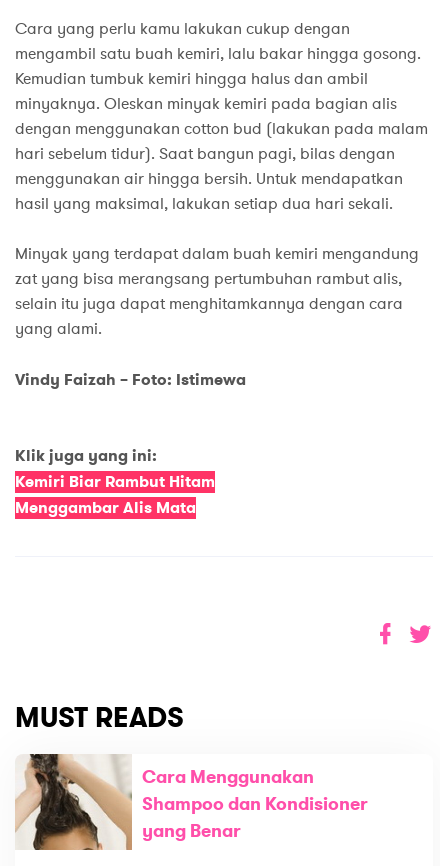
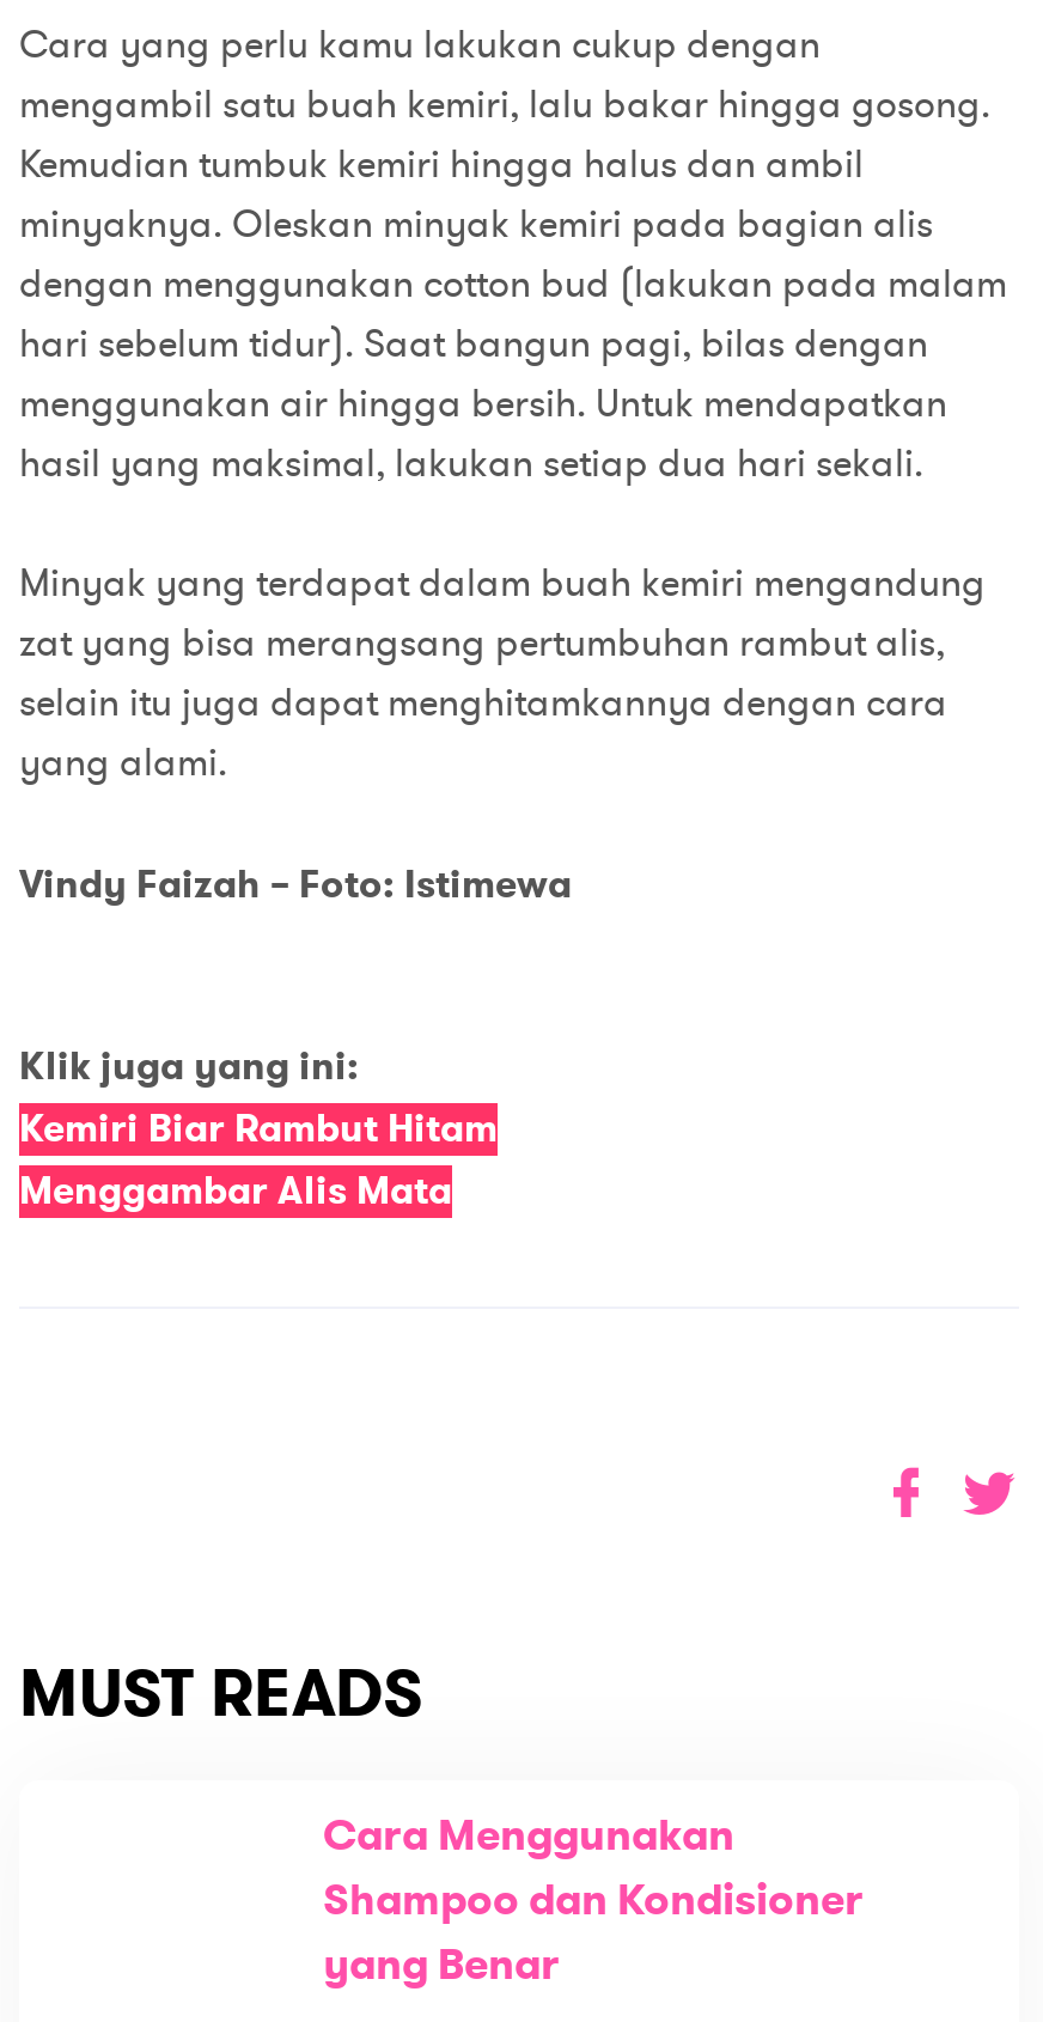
- [image]
